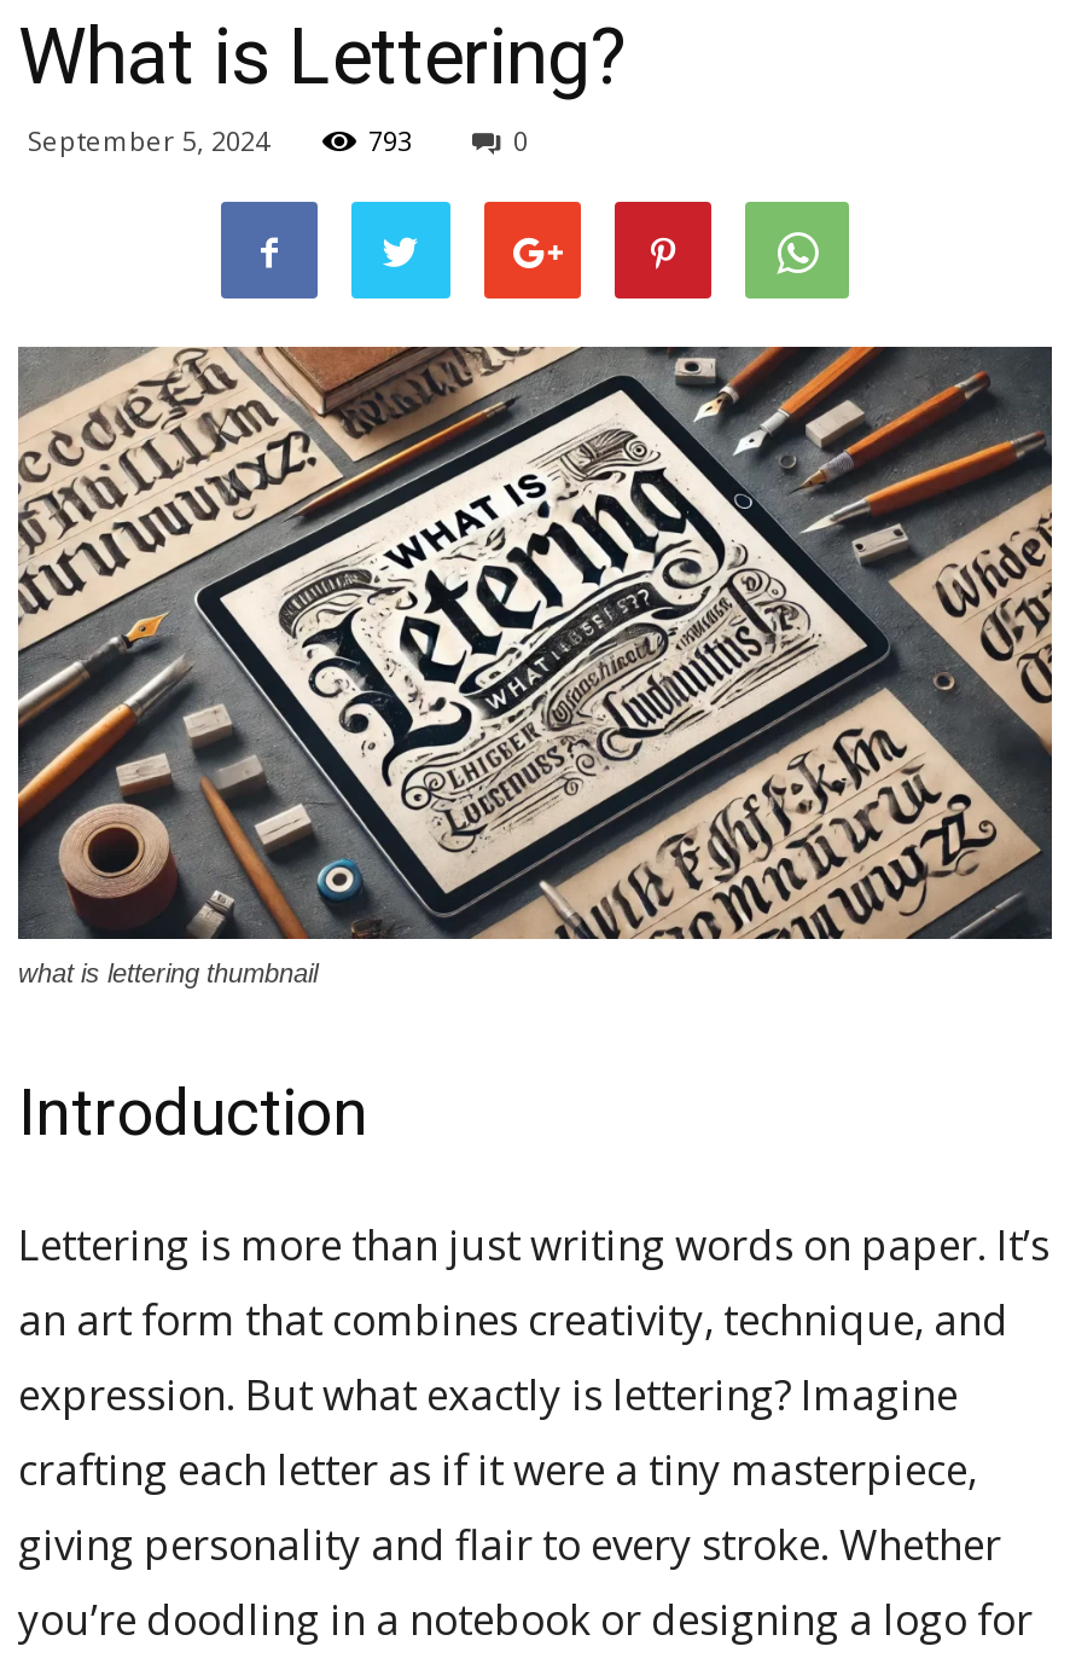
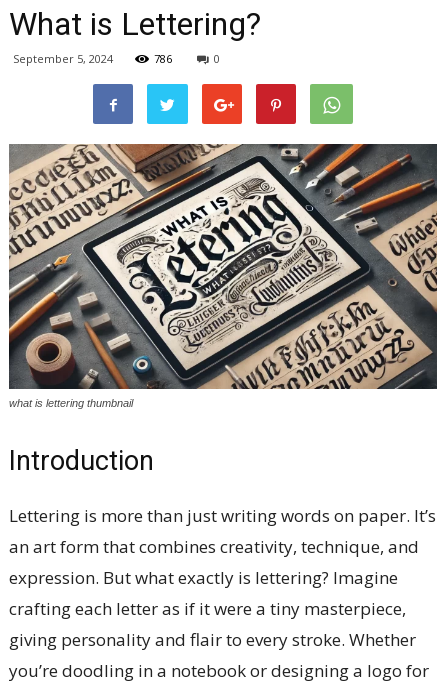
- 793
+ 786
